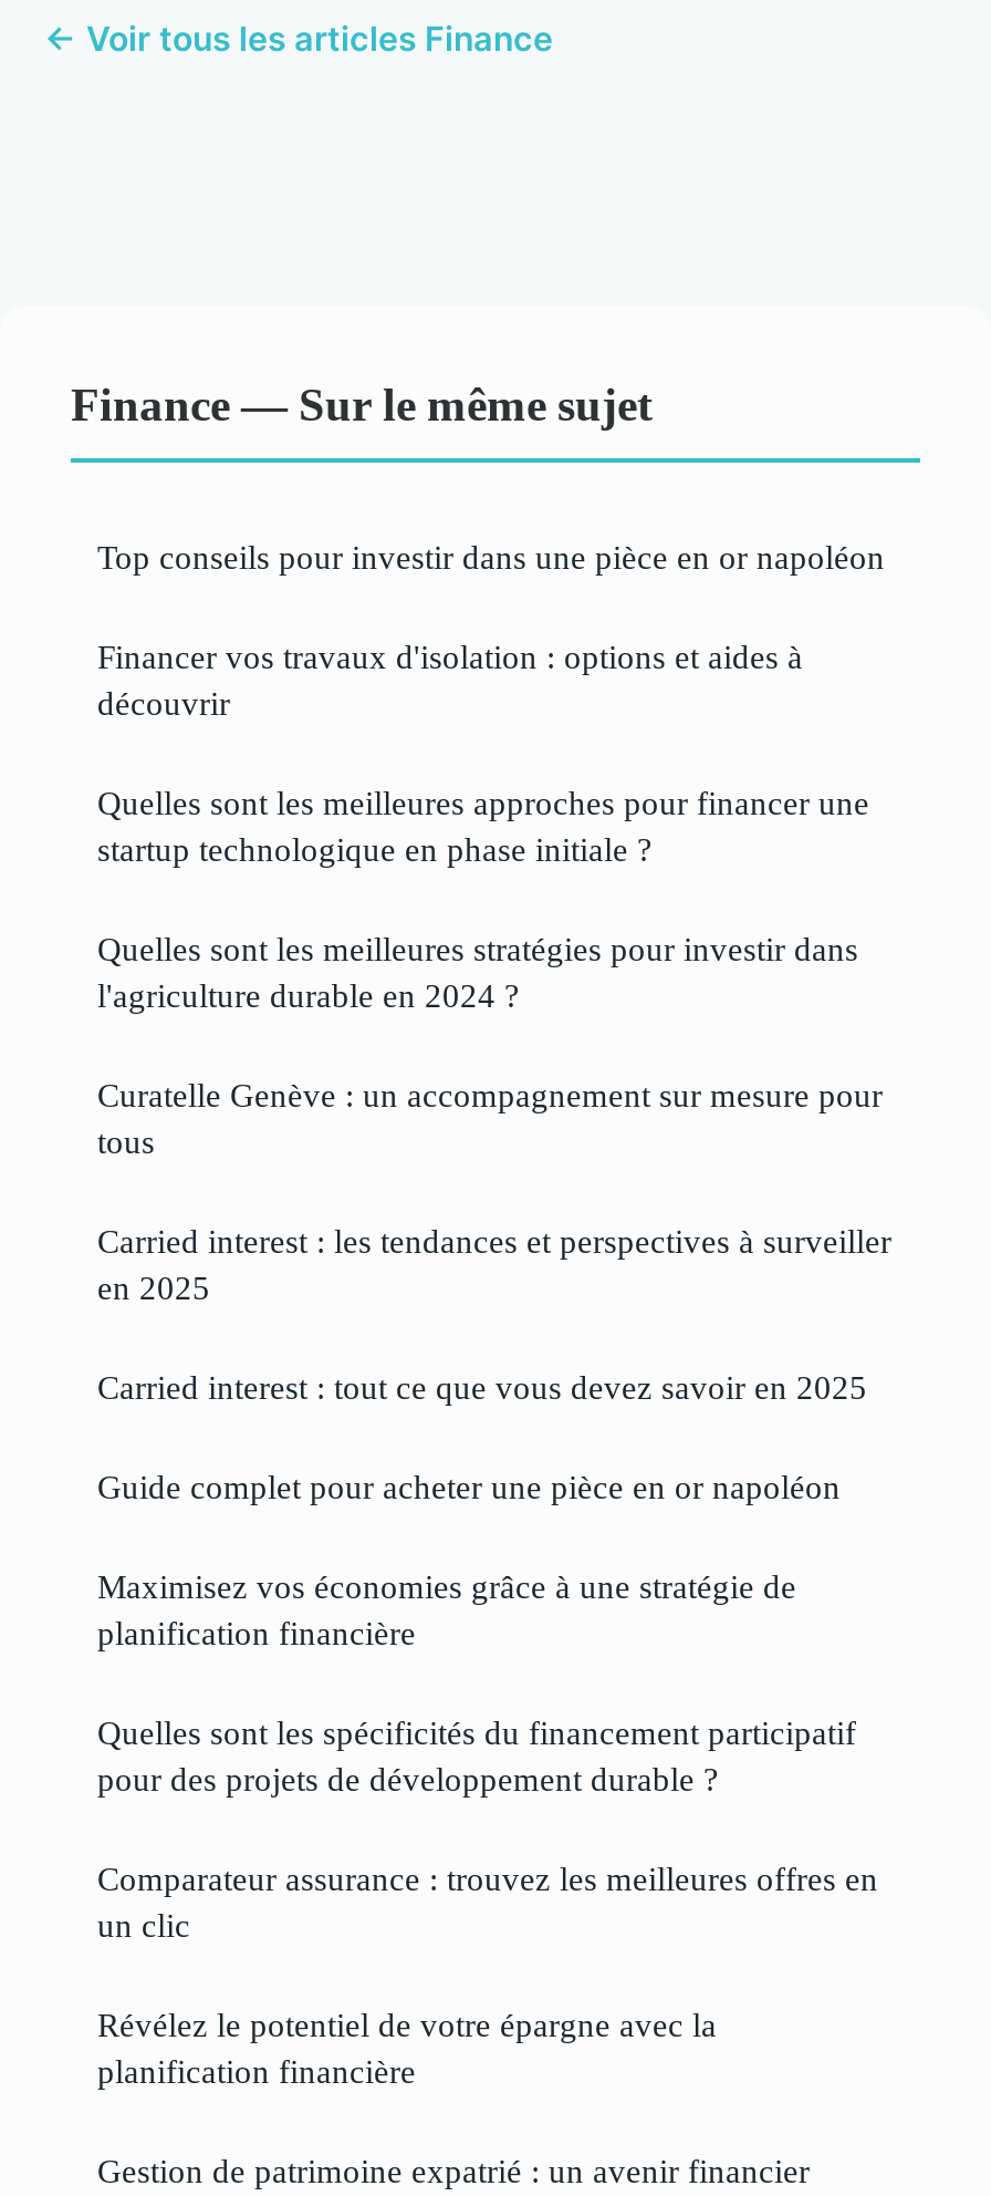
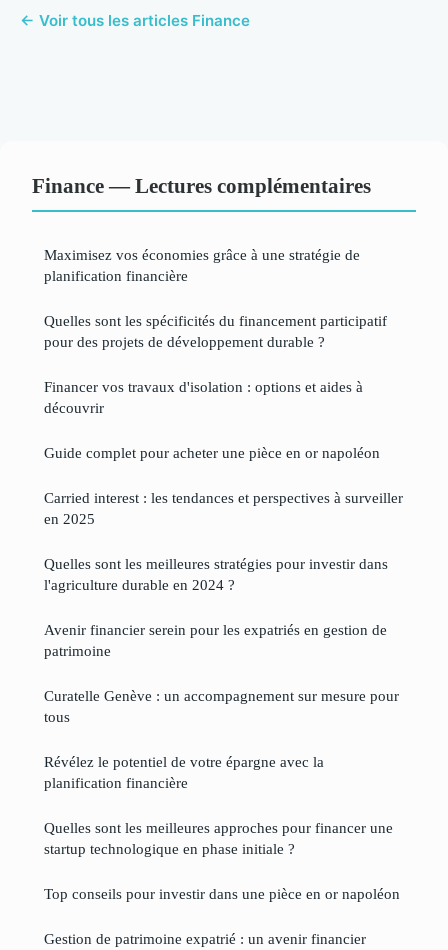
- Finance — Sur le même sujet
- Carried interest : tout ce que vous devez savoir en 2025
+ Finance — Lectures complémentaires

moved down: Quelles sont les meilleures approches pour financer une | startup technologique en phase initiale ? | Top conseils pour investir dans une pièce en or napoléon

moved down: Financer vos travaux d'isolation : options et aides à | découvrir | Guide complet pour acheter une pièce en or napoléon | Carried interest : les tendances et perspectives à surveiller | en 2025 | Quelles sont les meilleures stratégies pour investir dans | l'agriculture durable en 2024 ?

moved down: Curatelle Genève : un accompagnement sur mesure pour | tous

moved up: Maximisez vos économies grâce à une stratégie de | planification financière | Quelles sont les spécificités du financement participatif | pour des projets de développement durable ?

- Comparateur assurance : trouvez les meilleures offres en
- un clic
+ Avenir financier serein pour les expatriés en gestion de
+ patrimoine

moved up: Révélez le potentiel de votre épargne avec la | planification financière
